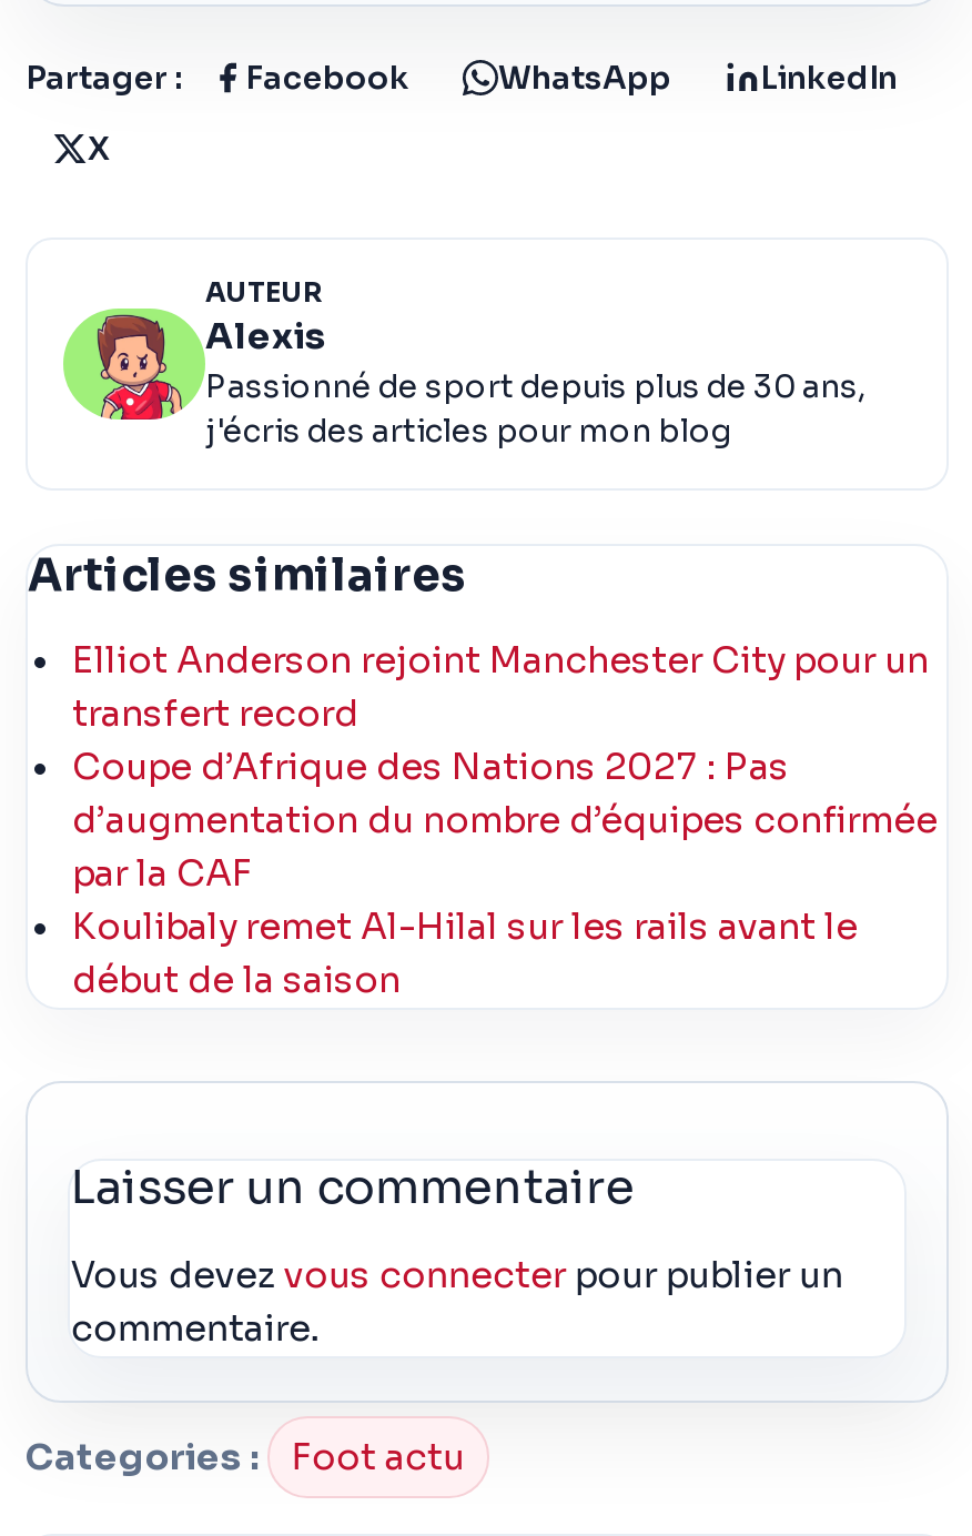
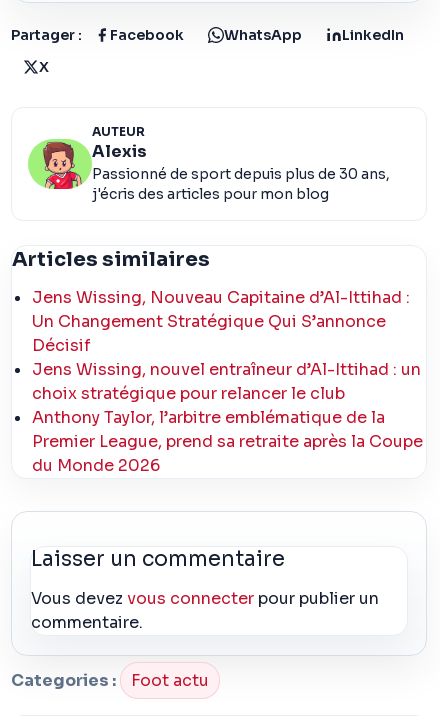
- Elliot Anderson rejoint Manchester City pour un
- transfert record
- Coupe d’Afrique des Nations 2027 : Pas
- d’augmentation du nombre d’équipes confirmée
- par la CAF
- Koulibaly remet Al-Hilal sur les rails avant le
- début de la saison
+ Jens Wissing, Nouveau Capitaine d’Al-Ittihad :
+ Un Changement Stratégique Qui S’annonce
+ Décisif
+ Jens Wissing, nouvel entraîneur d’Al-Ittihad : un
+ choix stratégique pour relancer le club
+ Anthony Taylor, l’arbitre emblématique de la
+ Premier League, prend sa retraite après la Coupe
+ du Monde 2026
